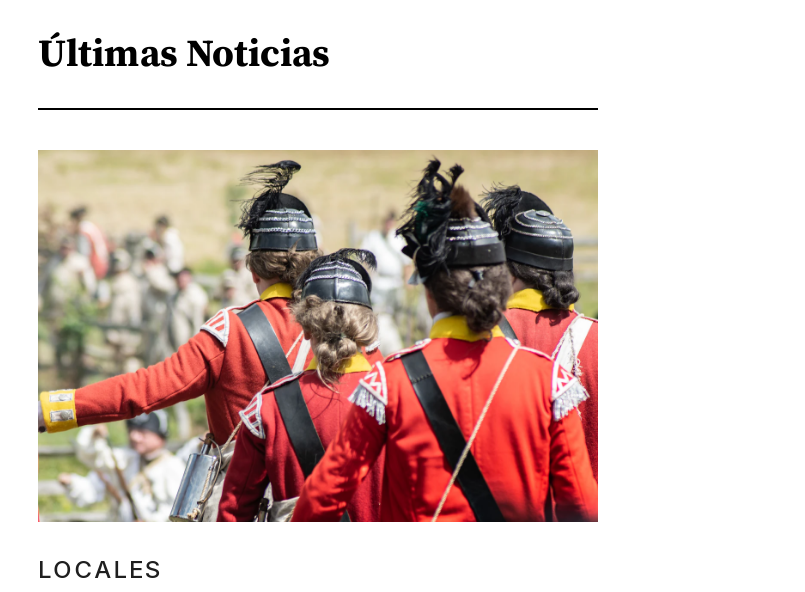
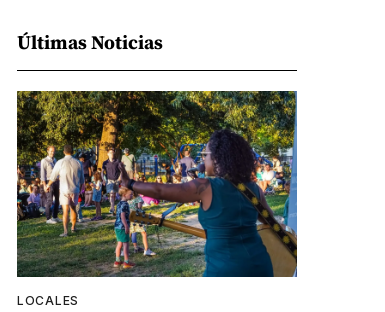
- [image]
+ [image]
